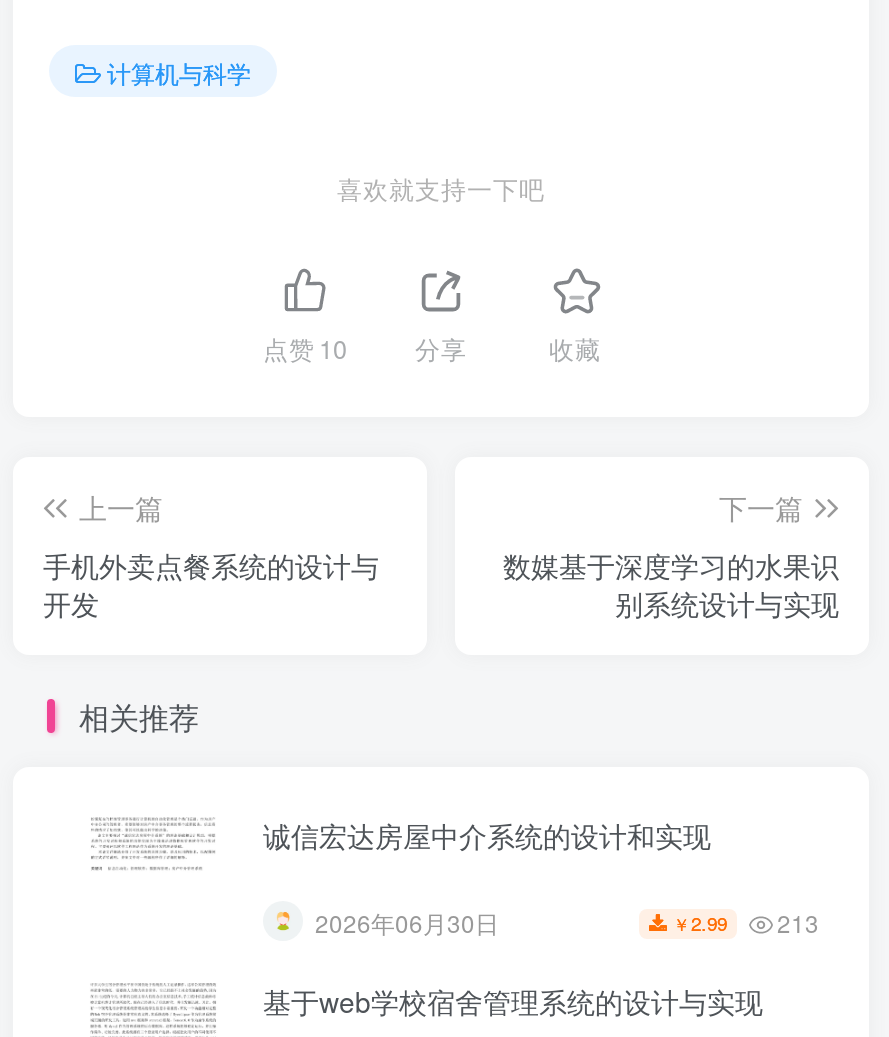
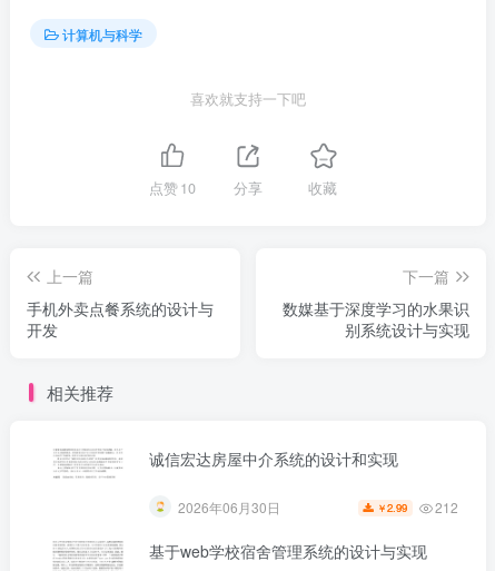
- ￥2.99 213
+ ￥2.99 212
